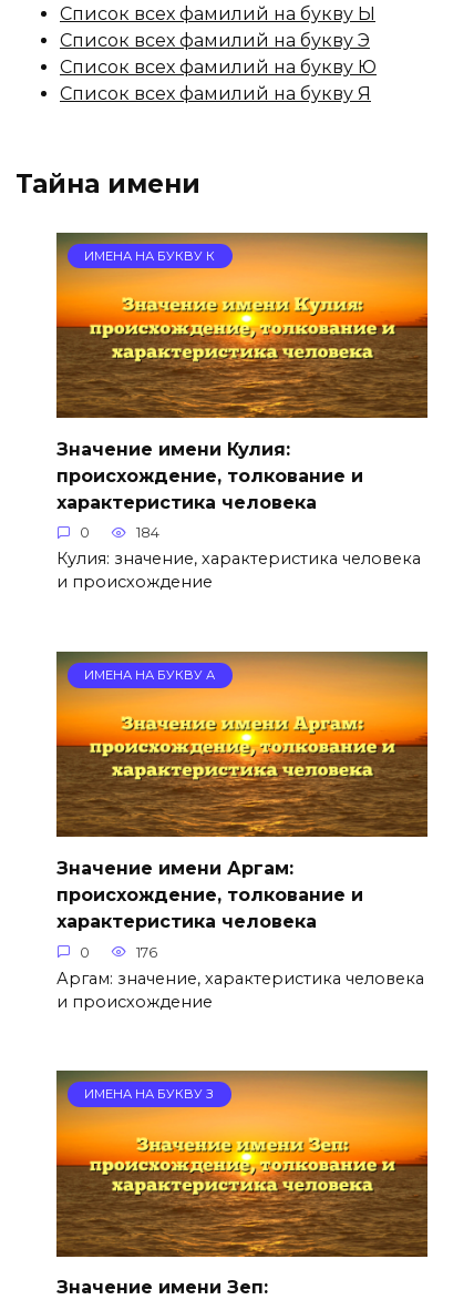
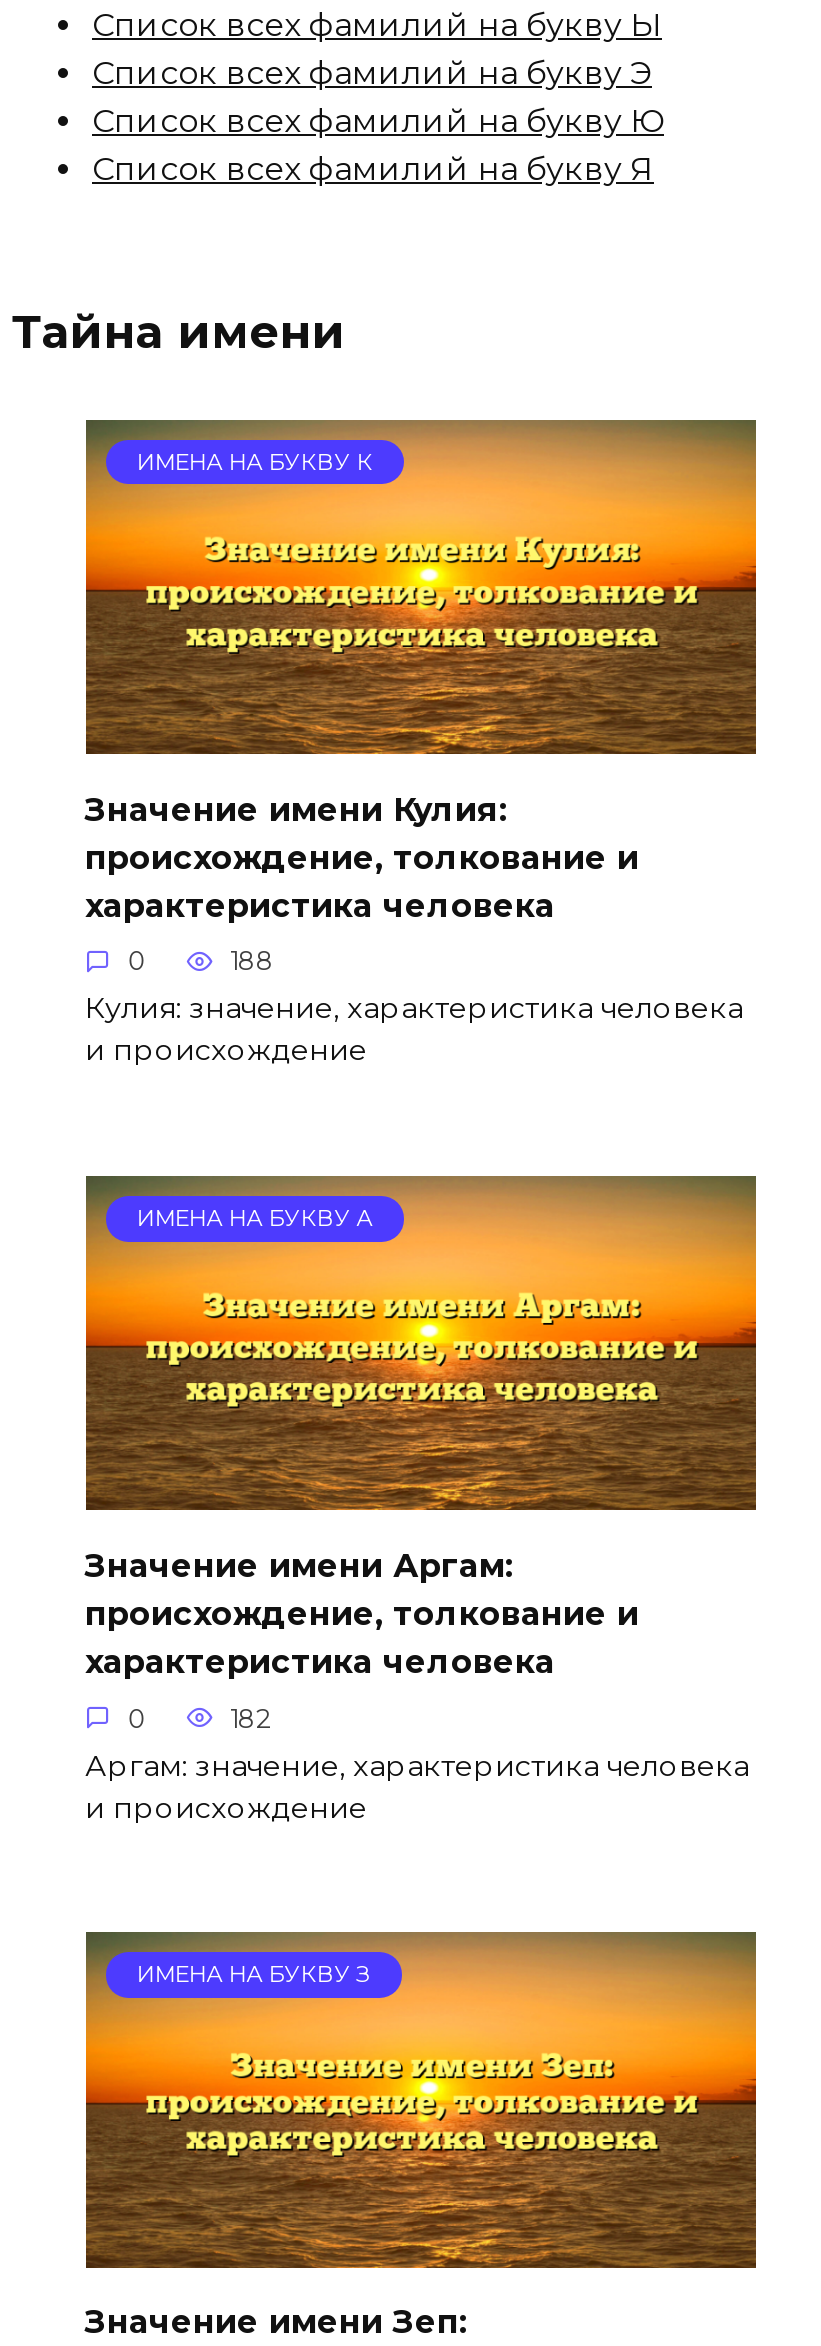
- 184
+ 188

- 176
+ 182
